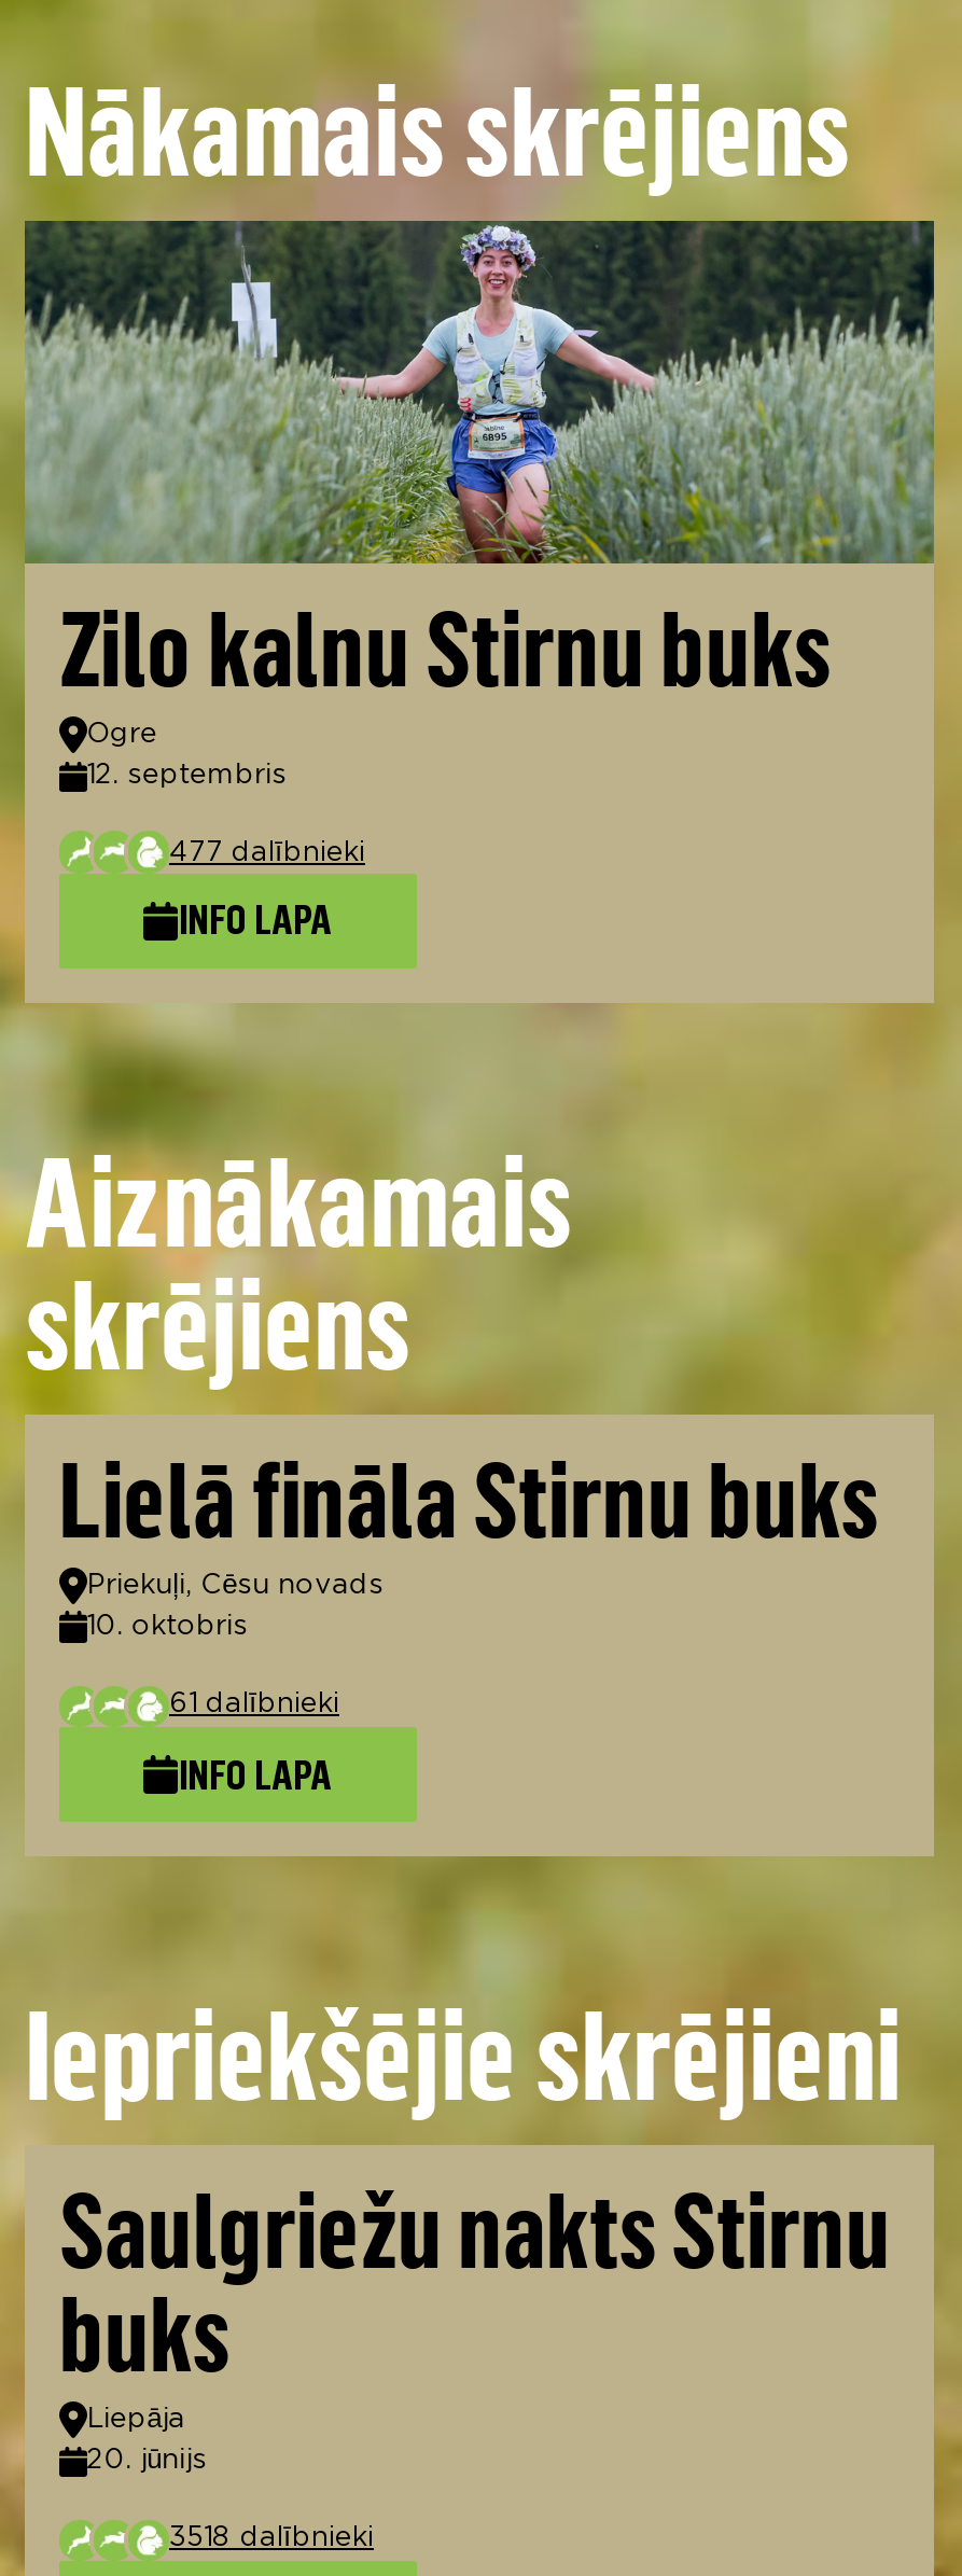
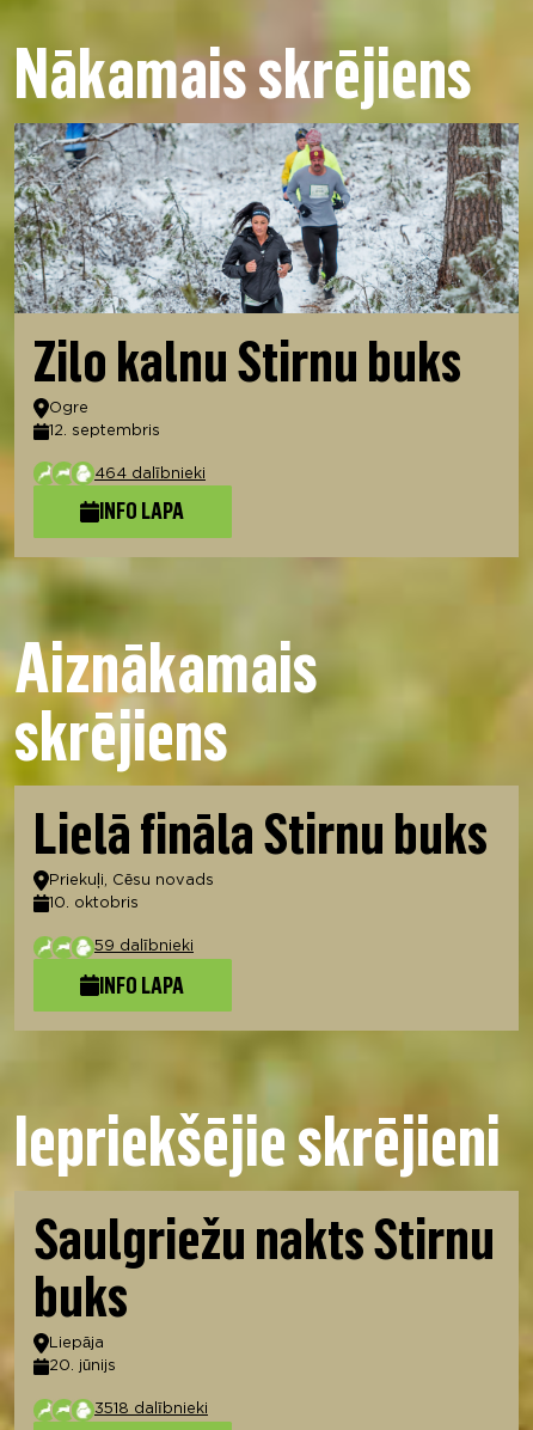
- [image]
+ [image]

- 477 dalībnieki
+ 464 dalībnieki

- 61 dalībnieki
+ 59 dalībnieki
